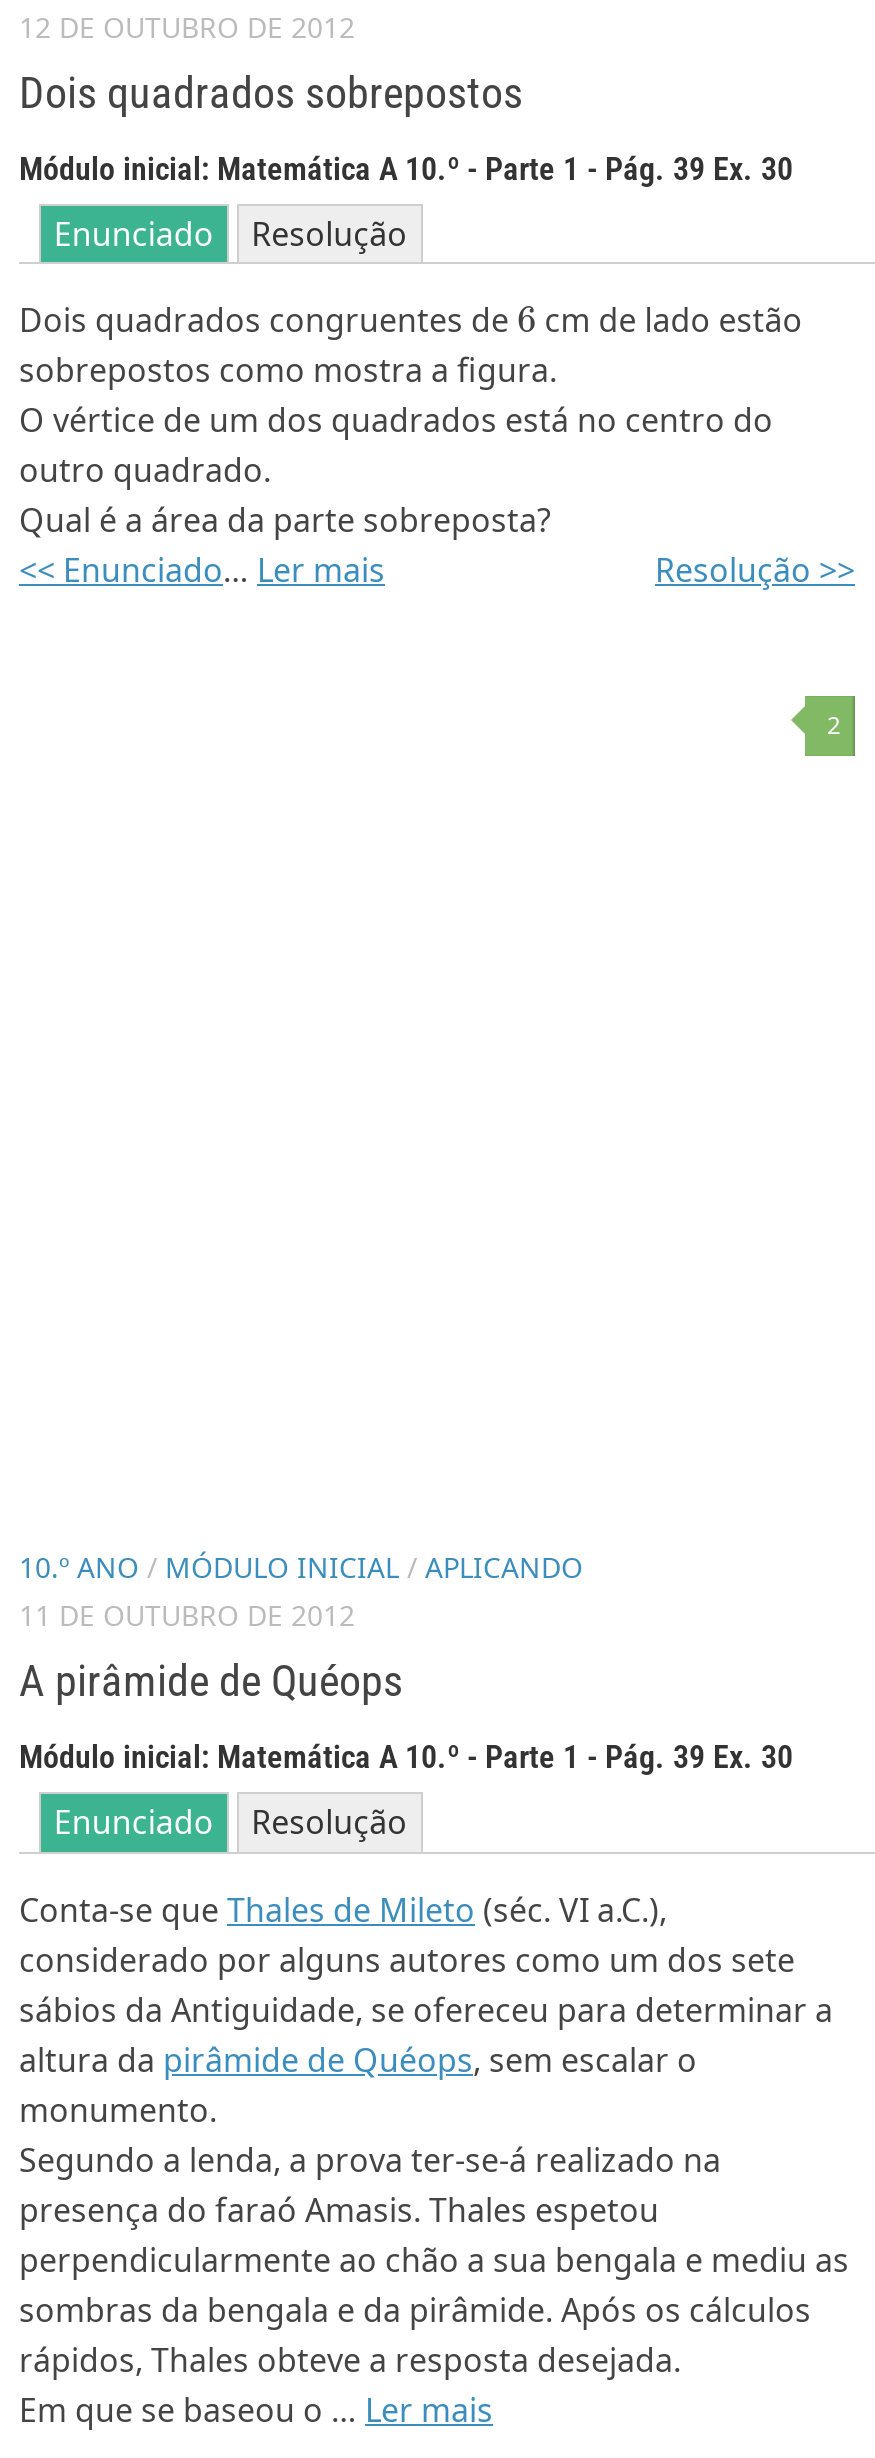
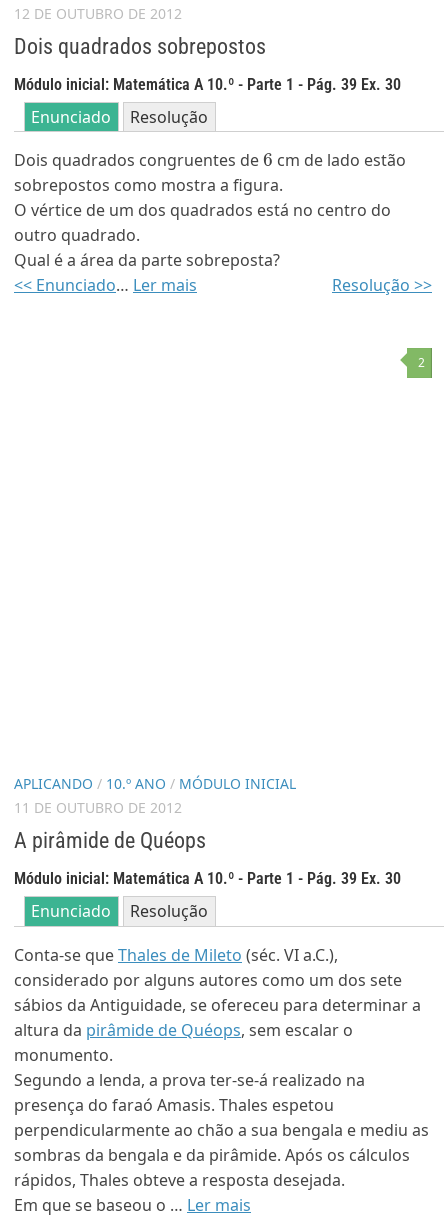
- 10.º ANO / MÓDULO INICIAL / APLICANDO
+ APLICANDO / 10.º ANO / MÓDULO INICIAL
